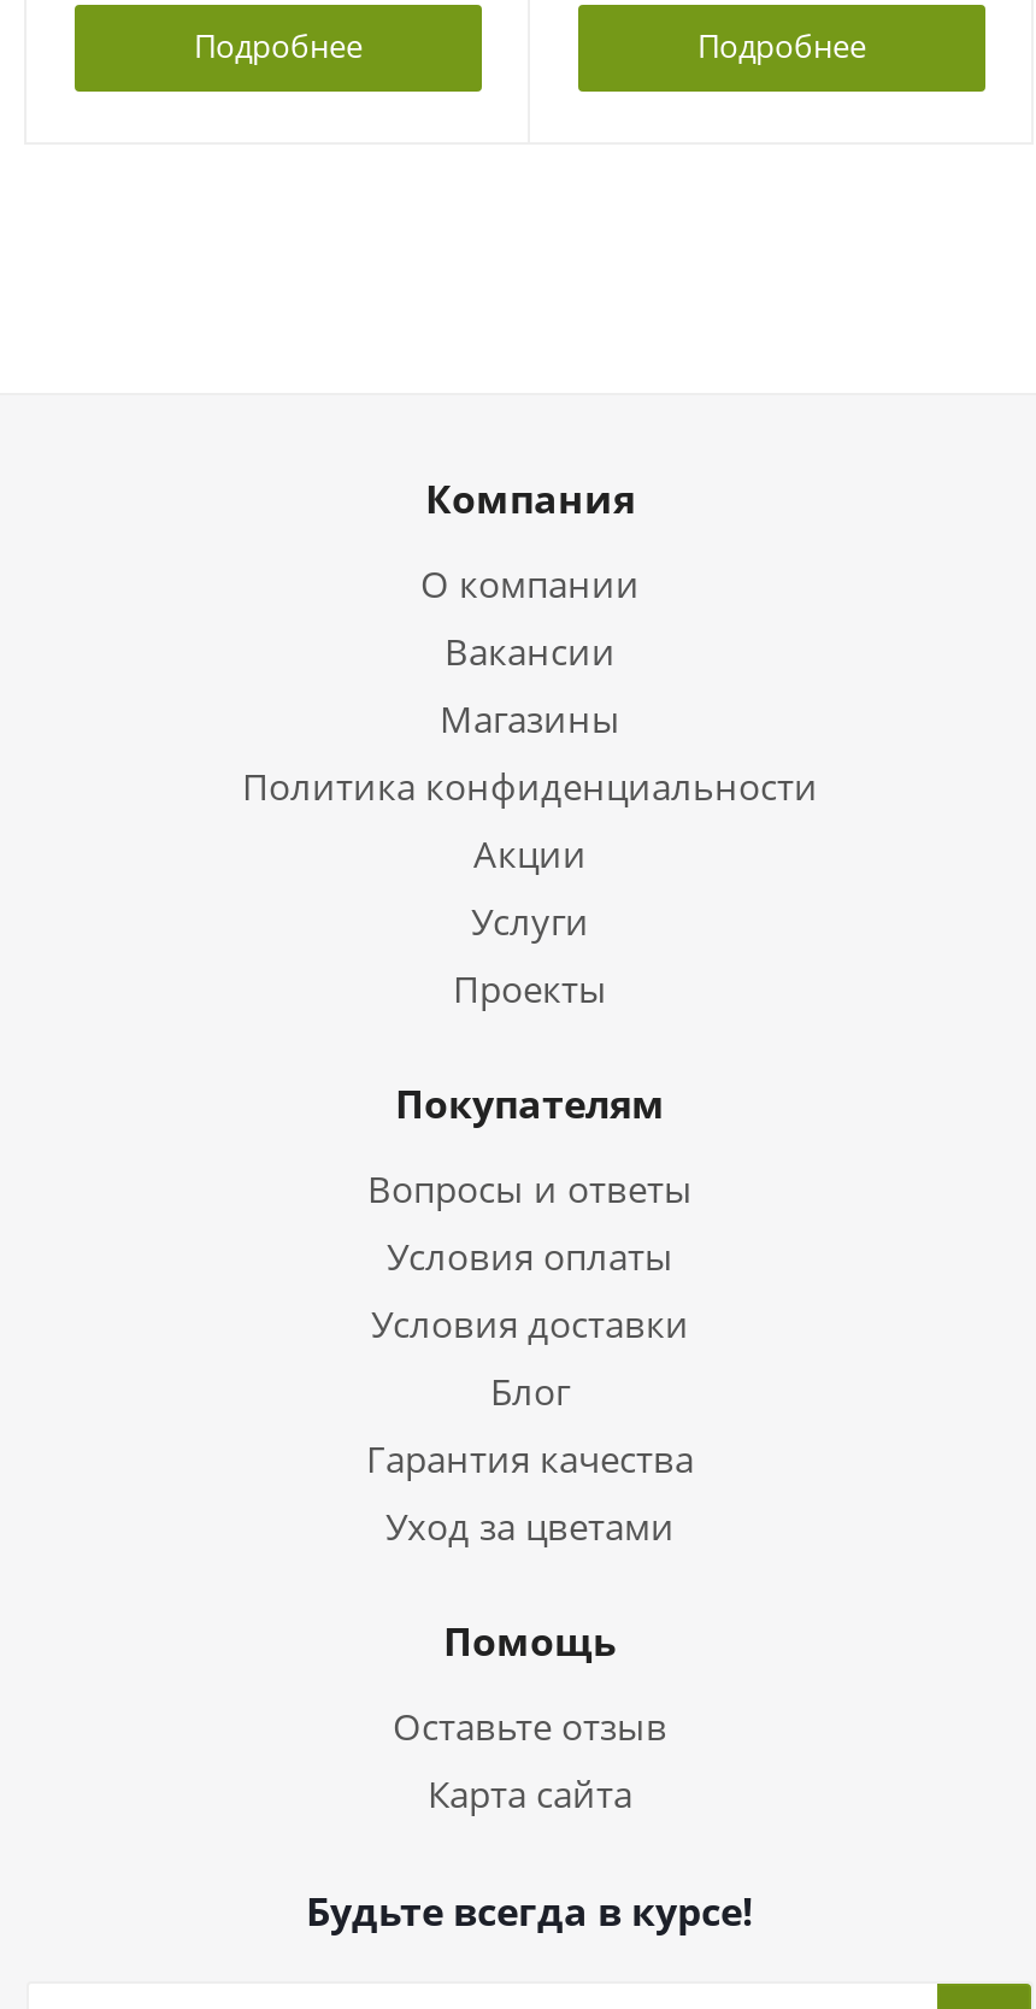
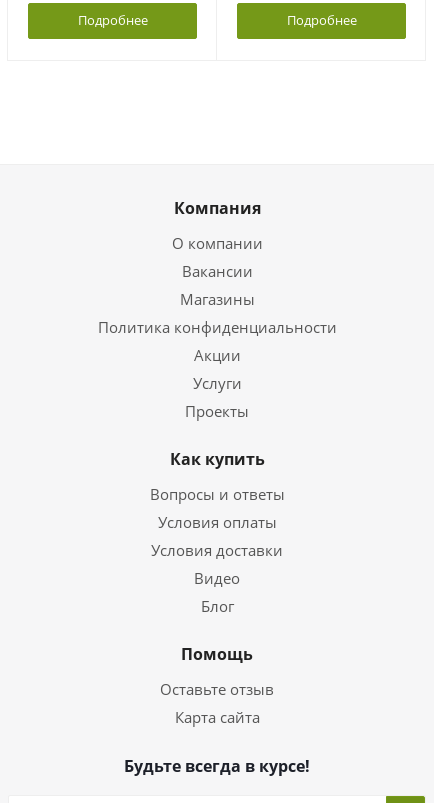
- Покупателям
+ Как купить

+ Видео

moved down: Блог

- Гарантия качества
- Уход за цветами
